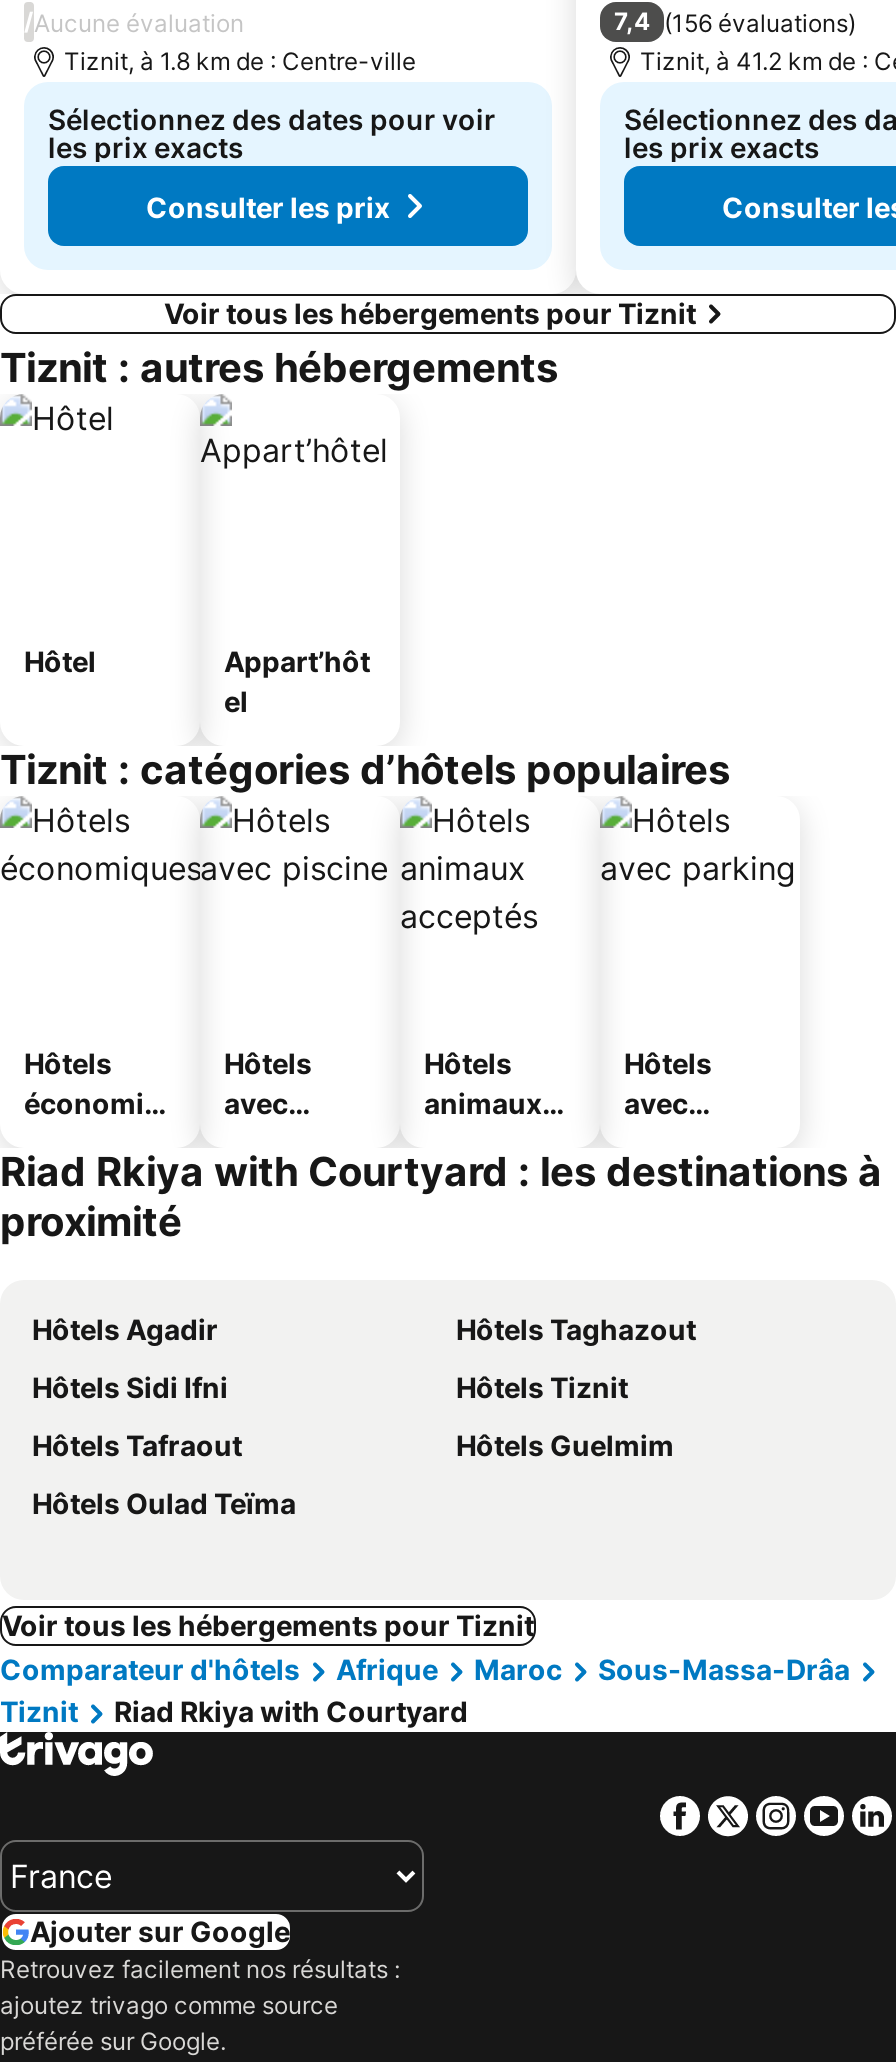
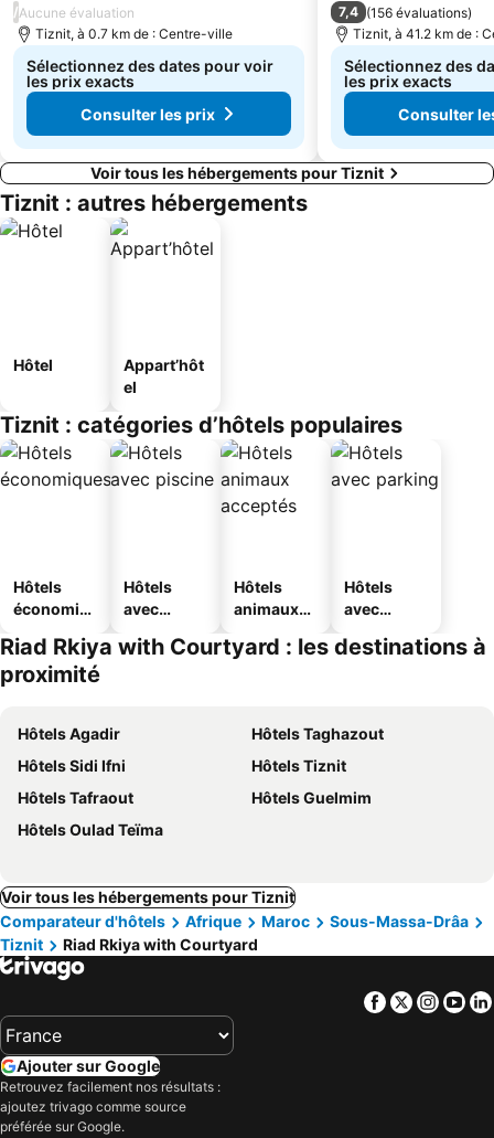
- Tiznit, à 1.8 km de : Centre-ville
+ Tiznit, à 0.7 km de : Centre-ville
